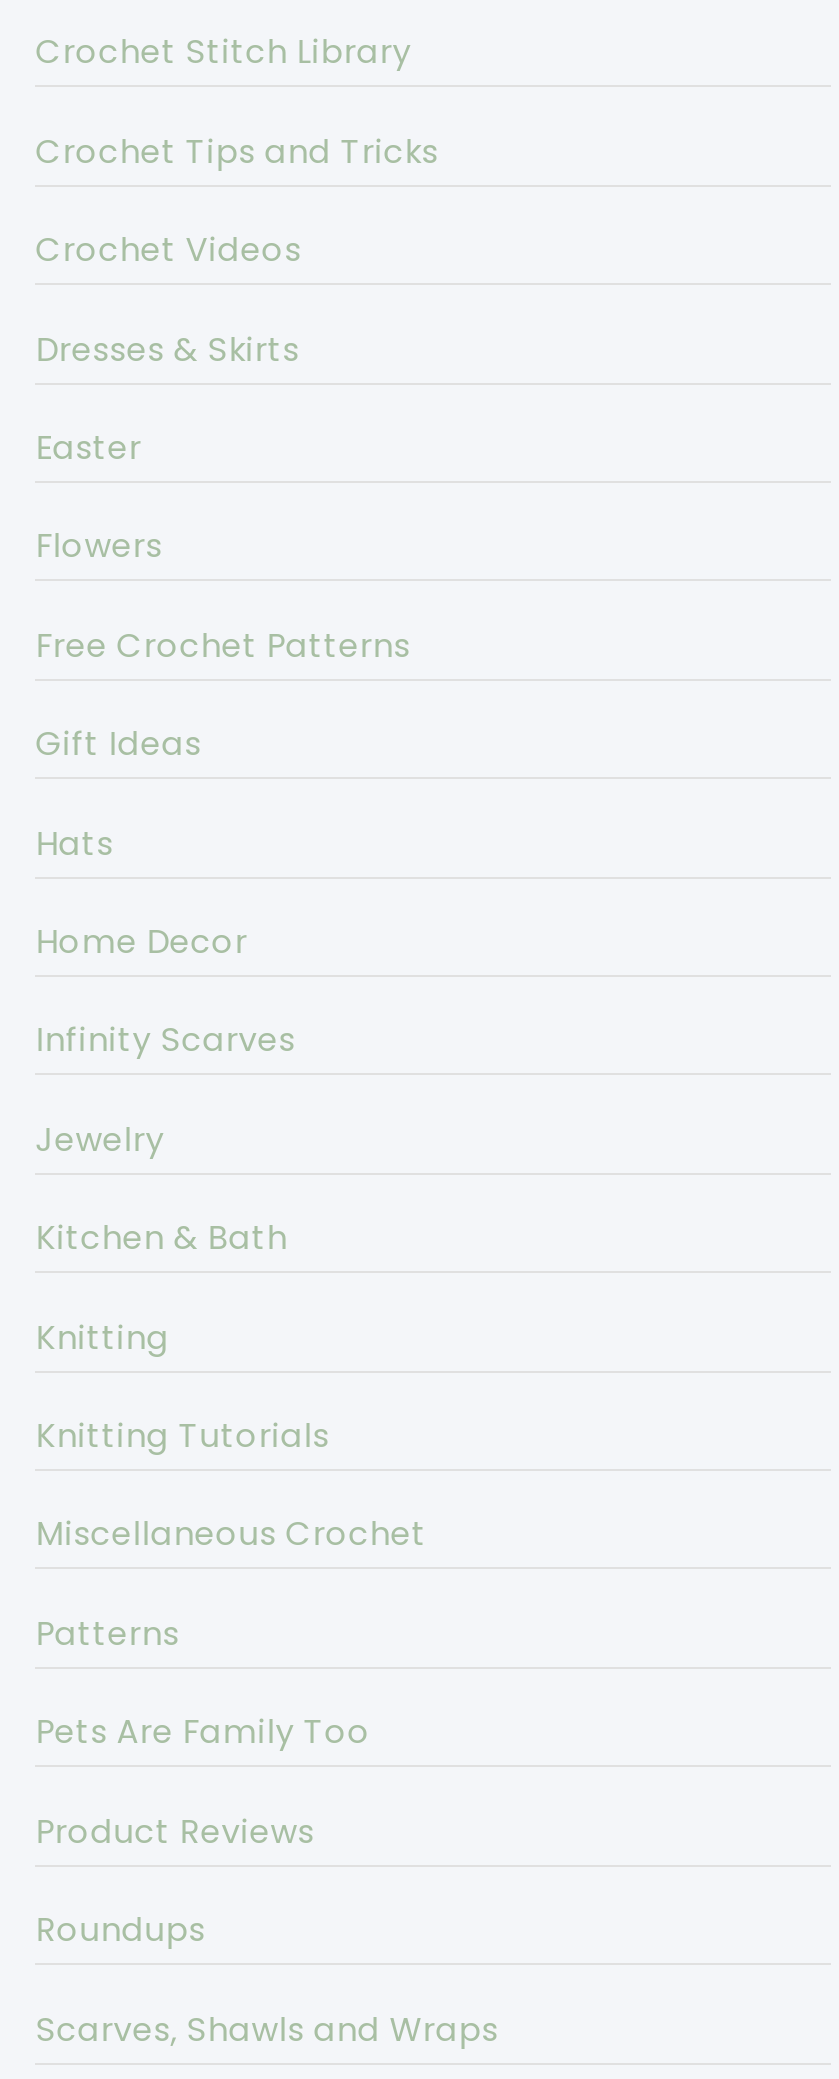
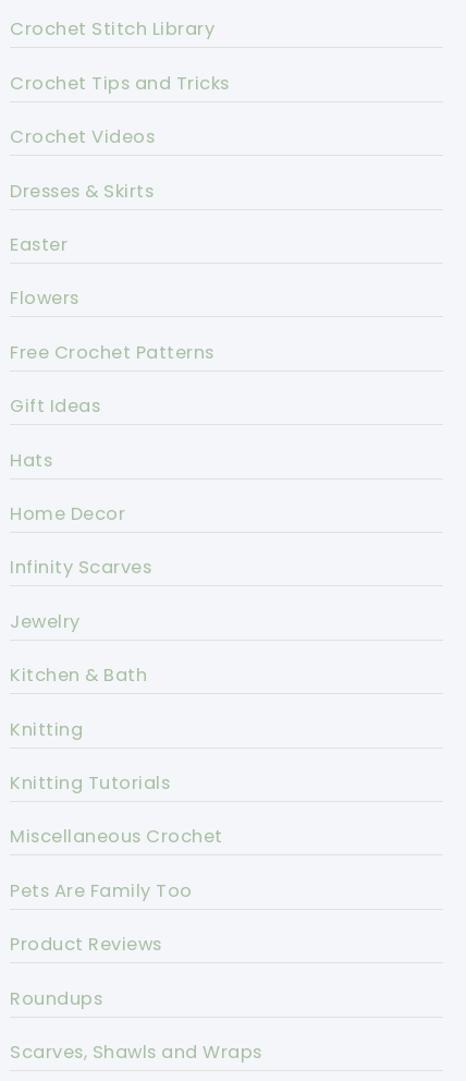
- Patterns
